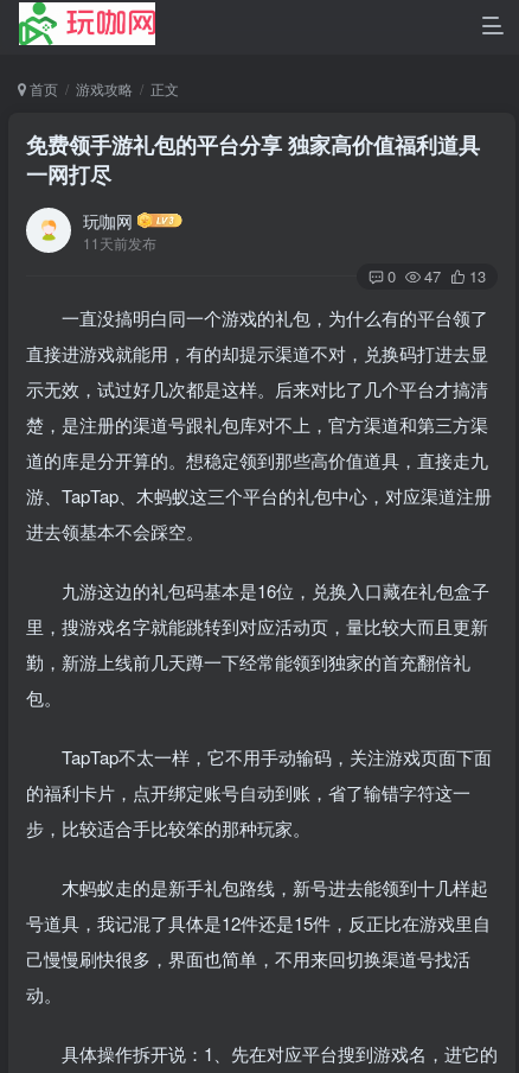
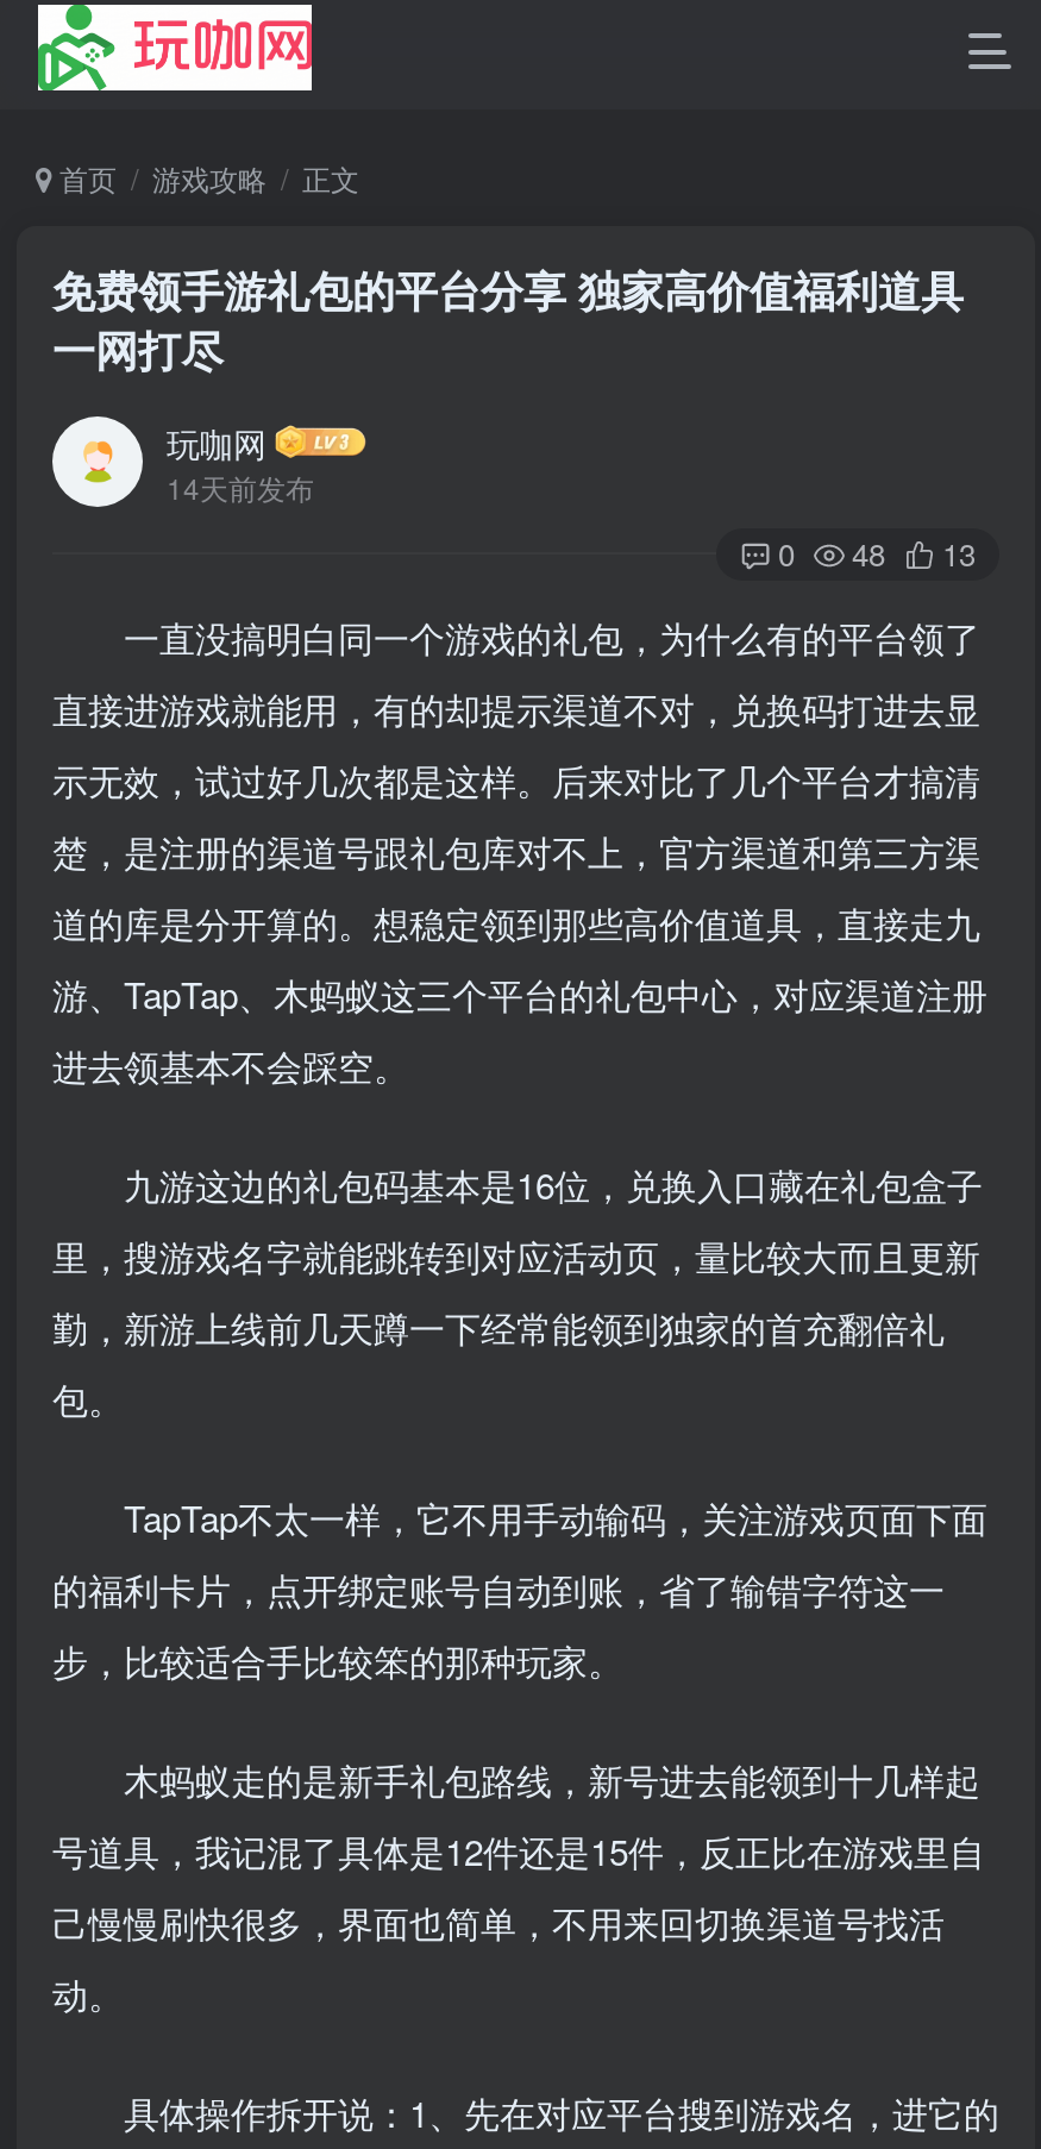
- 11天前发布
+ 14天前发布

- 0 47 13
+ 0 48 13
